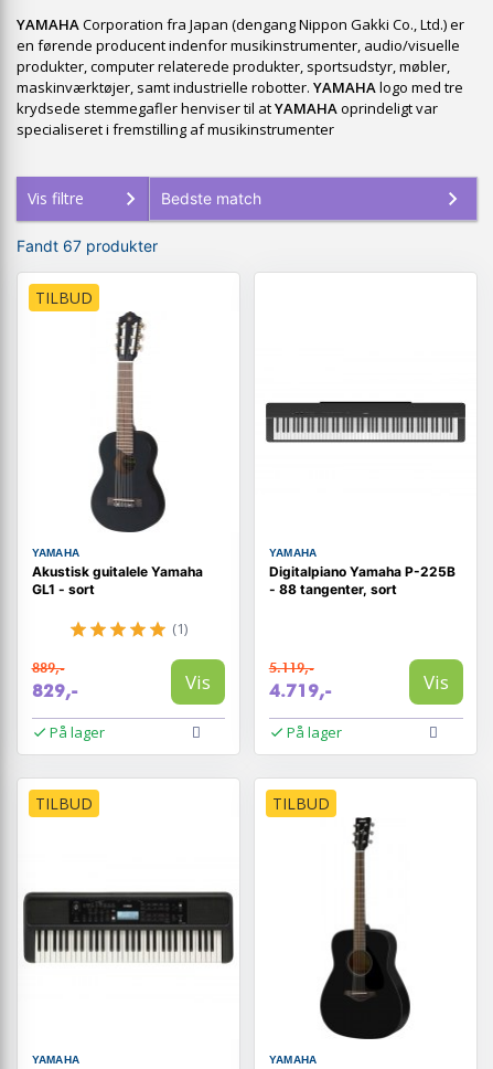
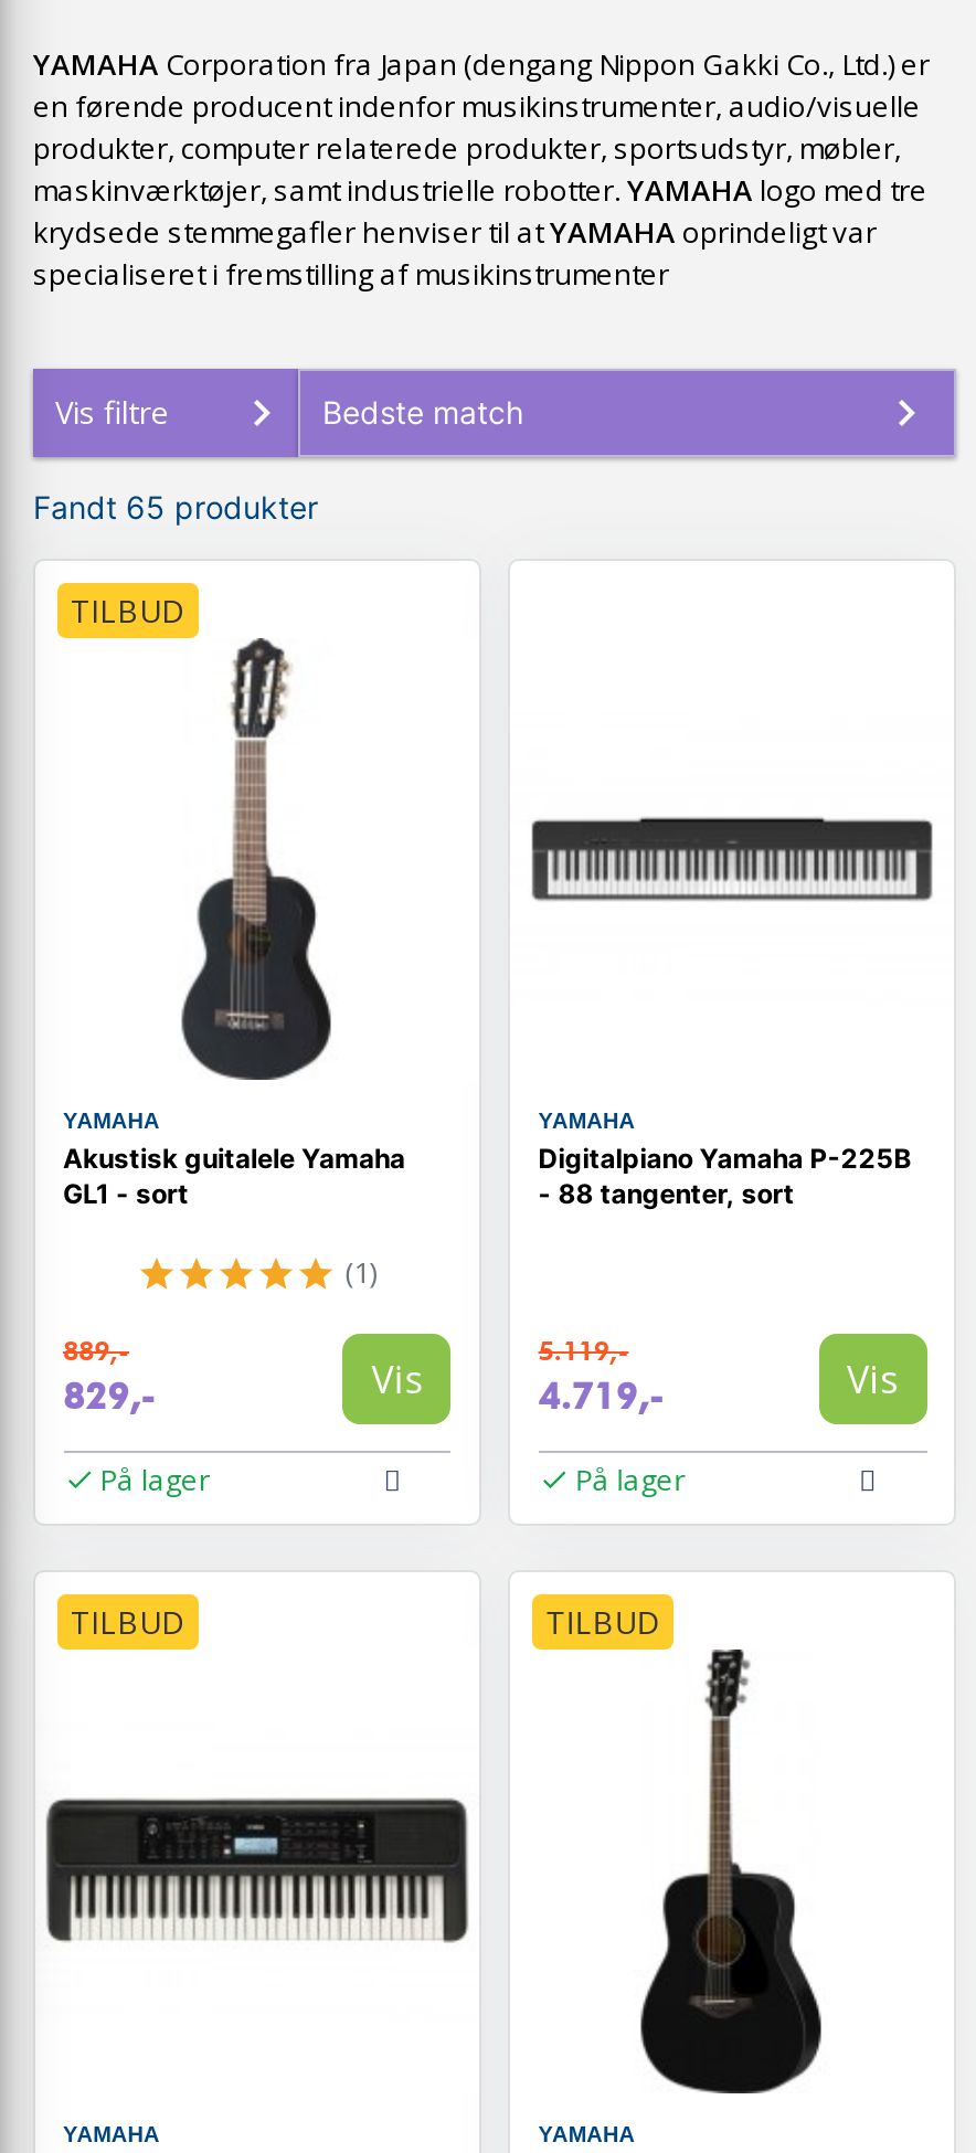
- Fandt 67 produkter
+ Fandt 65 produkter
